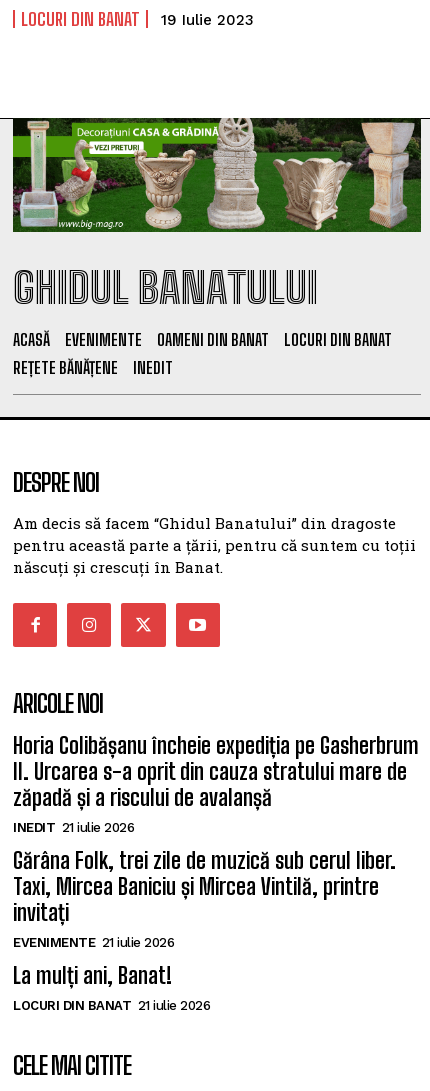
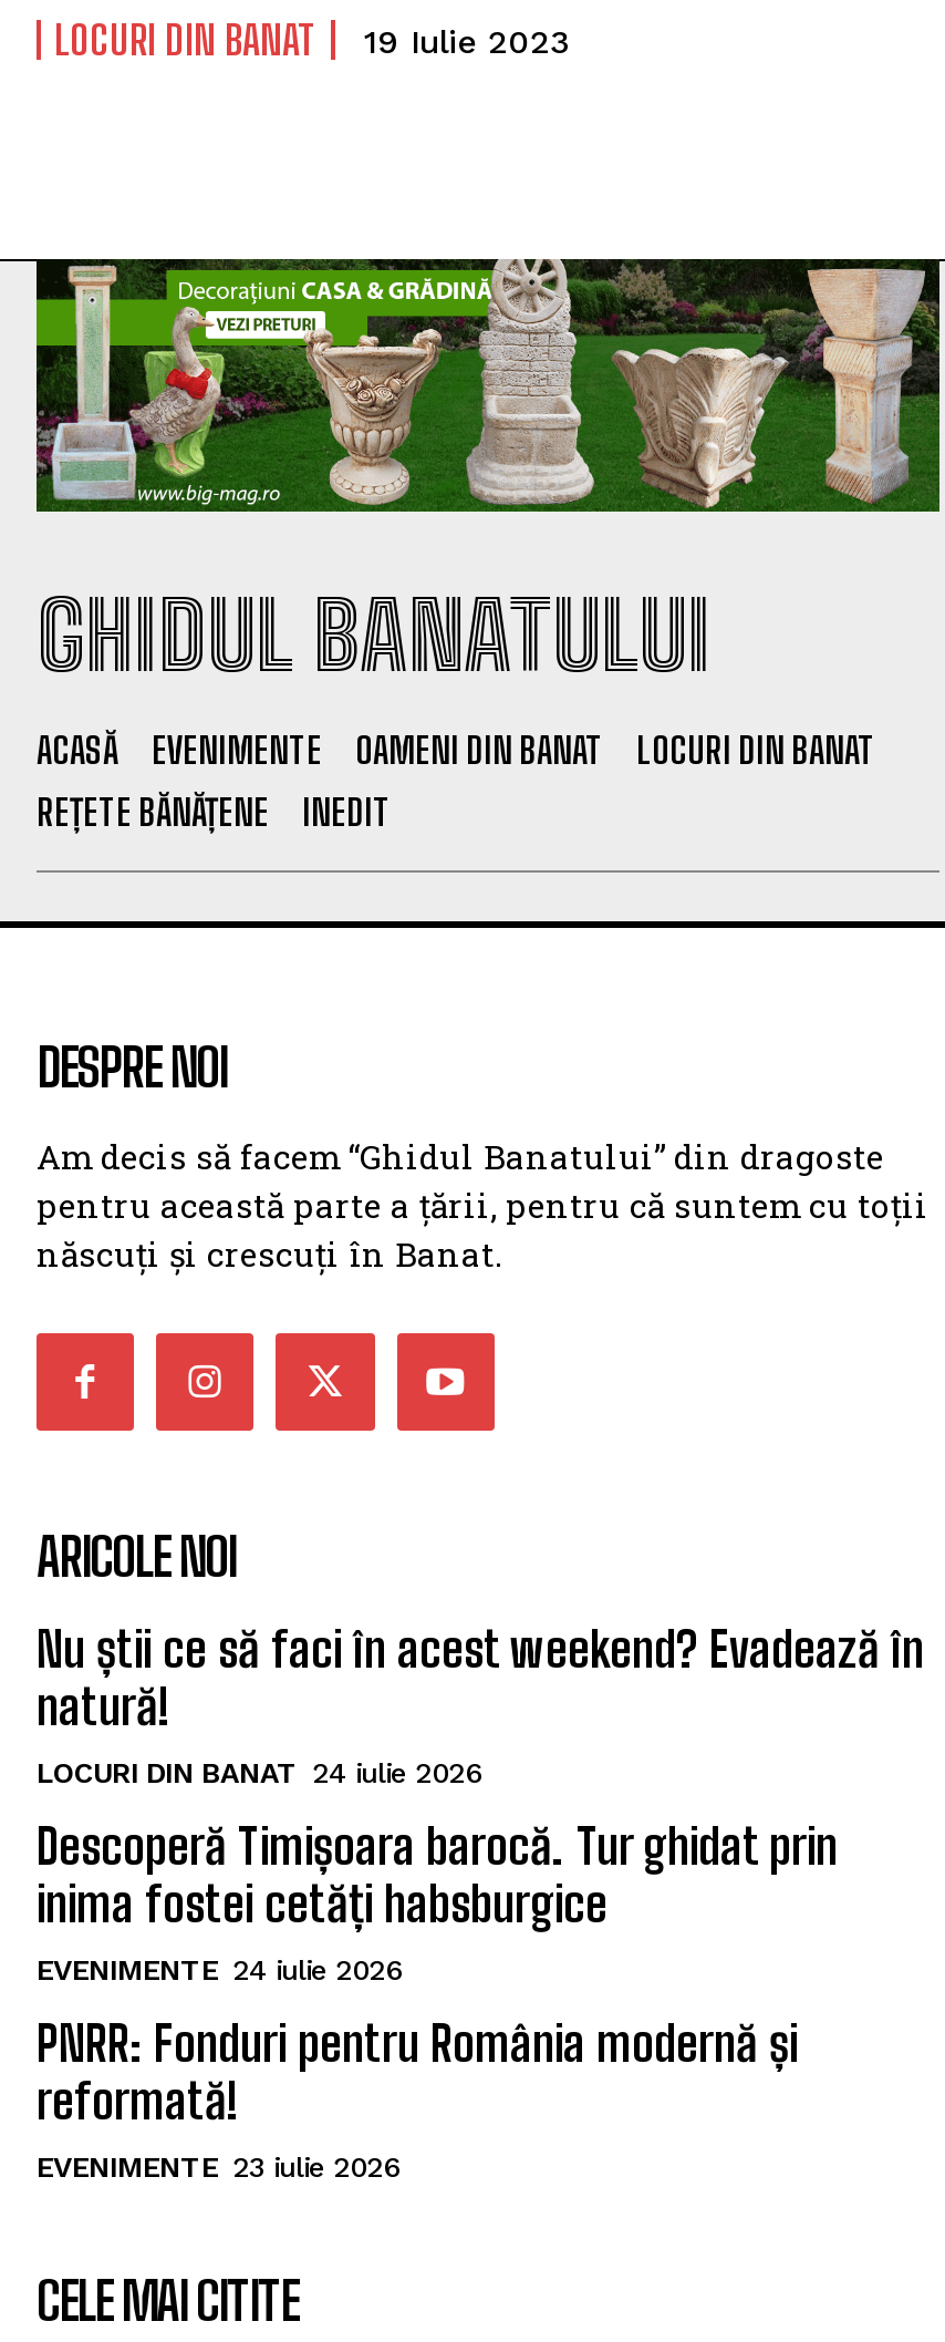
- Horia Colibășanu încheie expediția pe Gasherbrum
- II. Urcarea s-a oprit din cauza stratului mare de
- zăpadă și a riscului de avalanșă
- INEDIT 21 iulie 2026
- Gărâna Folk, trei zile de muzică sub cerul liber.
- Taxi, Mircea Baniciu și Mircea Vintilă, printre
- invitați
- EVENIMENTE 21 iulie 2026
- La mulți ani, Banat!
- LOCURI DIN BANAT 21 iulie 2026
+ Nu știi ce să faci în acest weekend? Evadează în
+ natură!
+ LOCURI DIN BANAT 24 iulie 2026
+ Descoperă Timișoara barocă. Tur ghidat prin
+ inima fostei cetăți habsburgice
+ EVENIMENTE 24 iulie 2026
+ PNRR: Fonduri pentru România modernă și
+ reformată!
+ EVENIMENTE 23 iulie 2026
